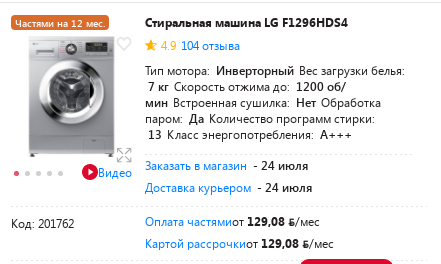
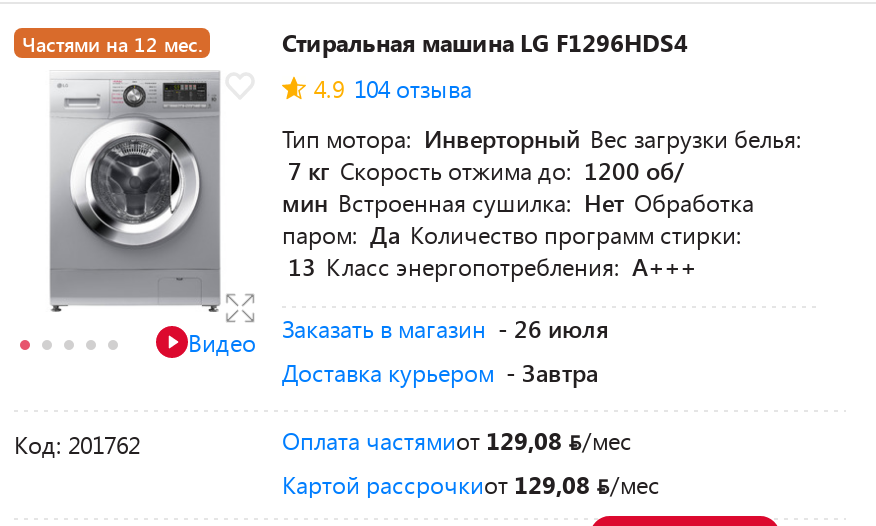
- Заказать в магазин - 24 июля
- Доставка курьером - 24 июля
+ Заказать в магазин - 26 июля
+ Доставка курьером - Завтра
